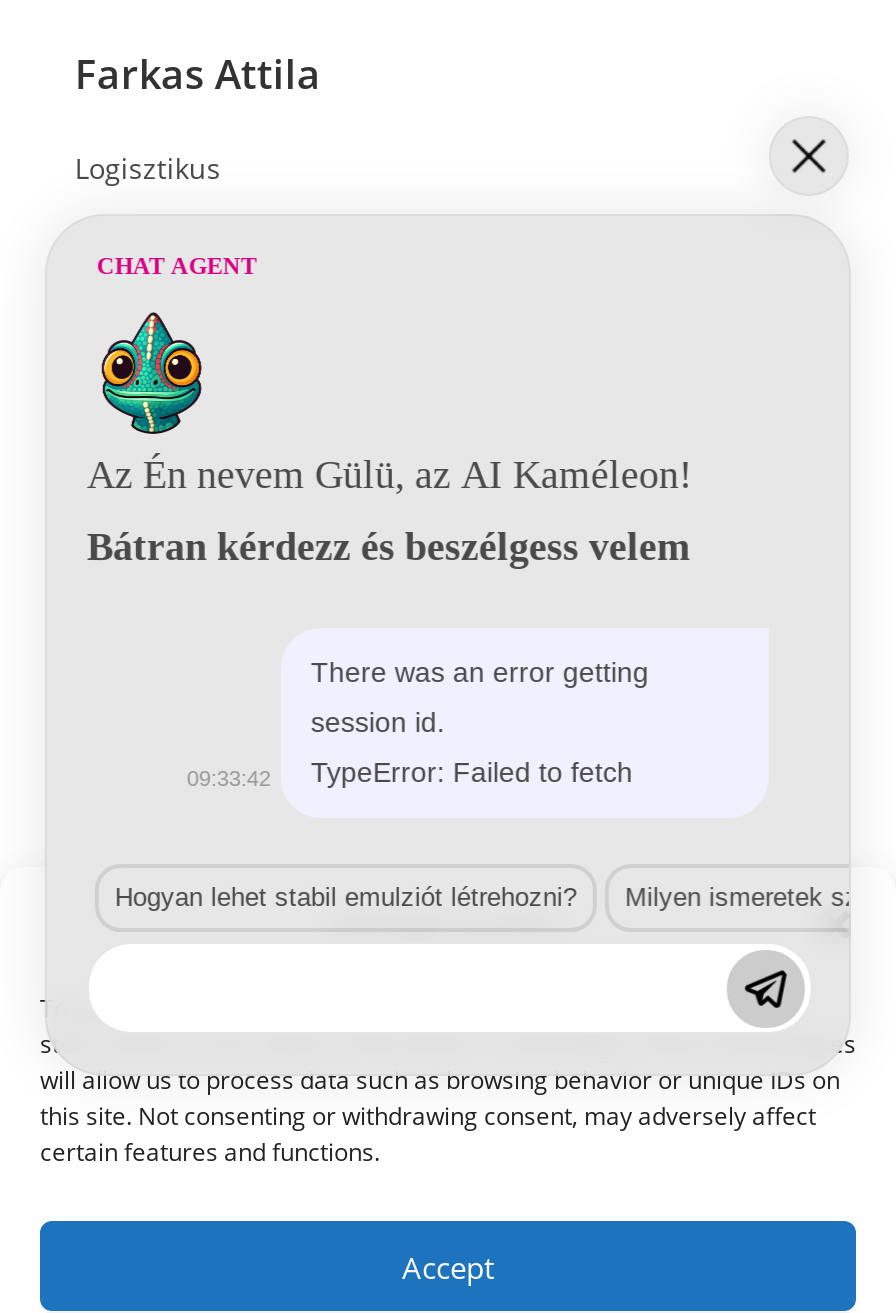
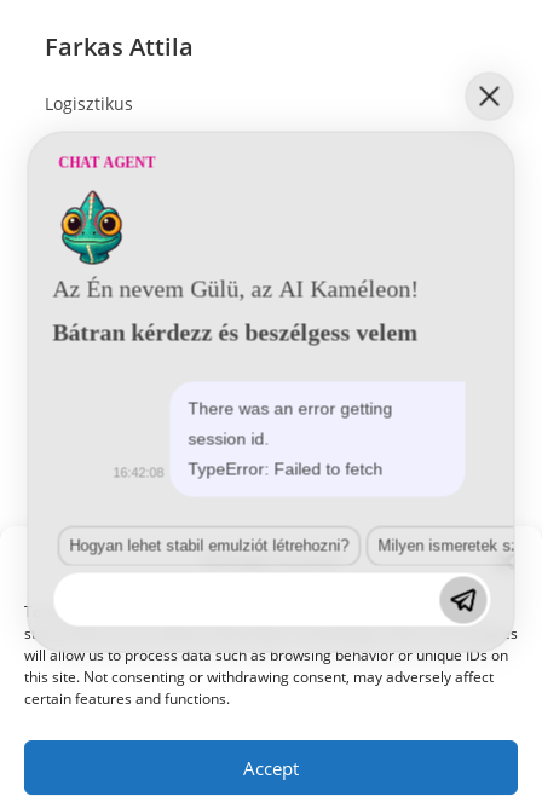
- 09:33:42 TypeError: Failed to fetch
+ 16:42:08 TypeError: Failed to fetch
